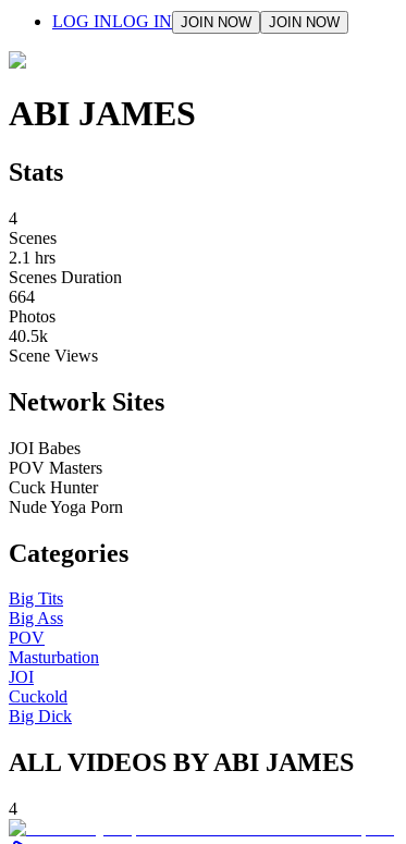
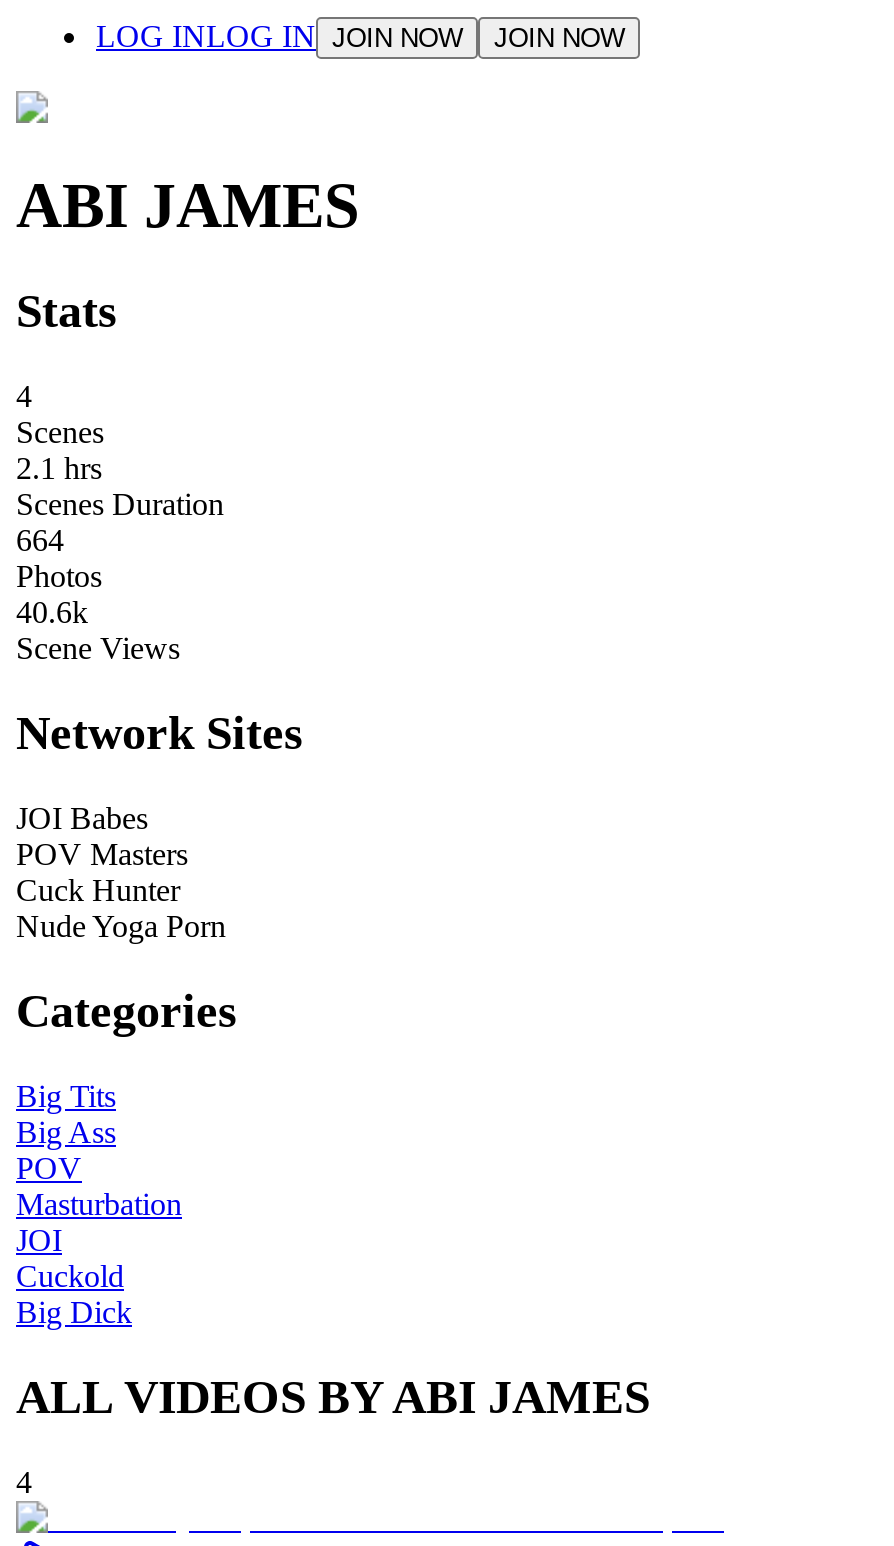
- 40.5k
+ 40.6k
